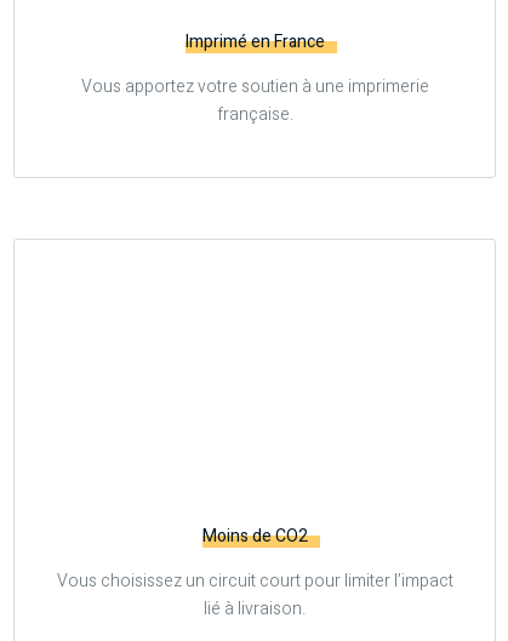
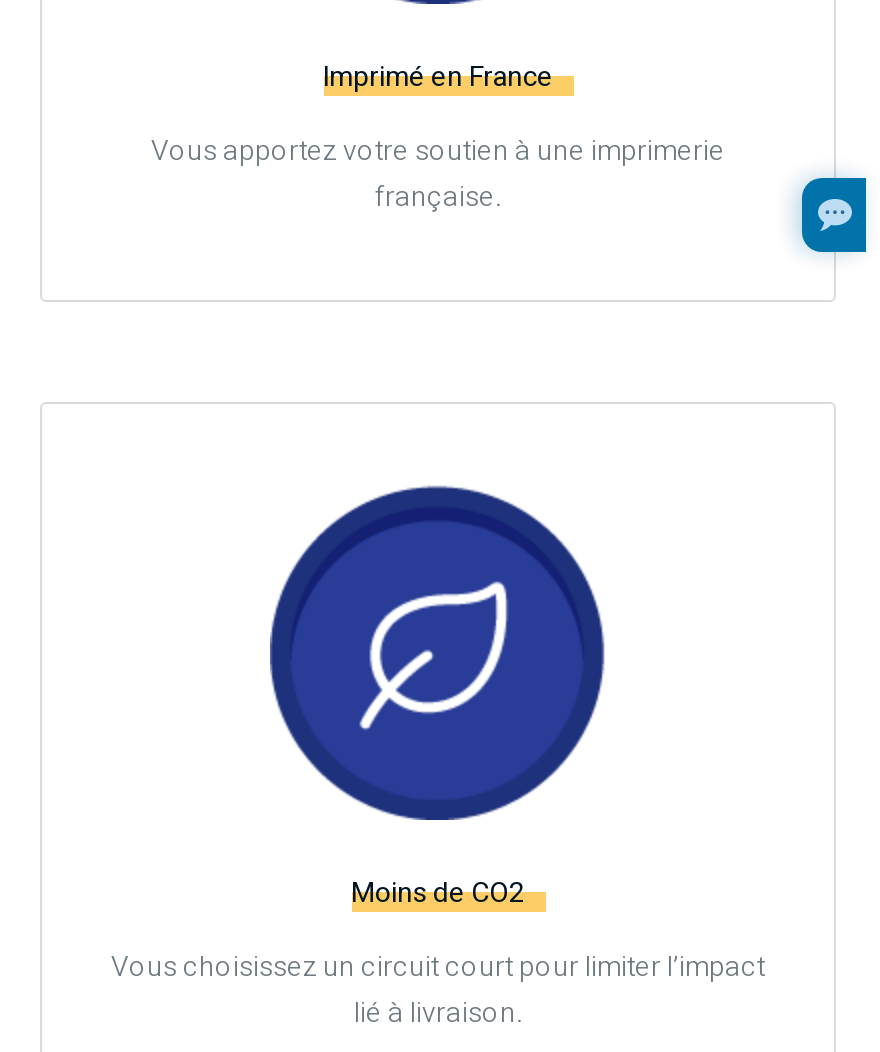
+ [image]

+ [image]
